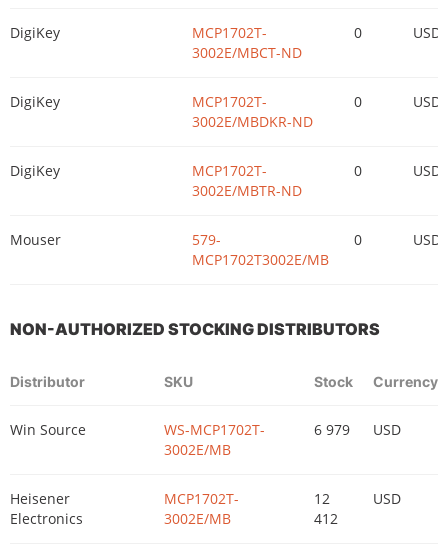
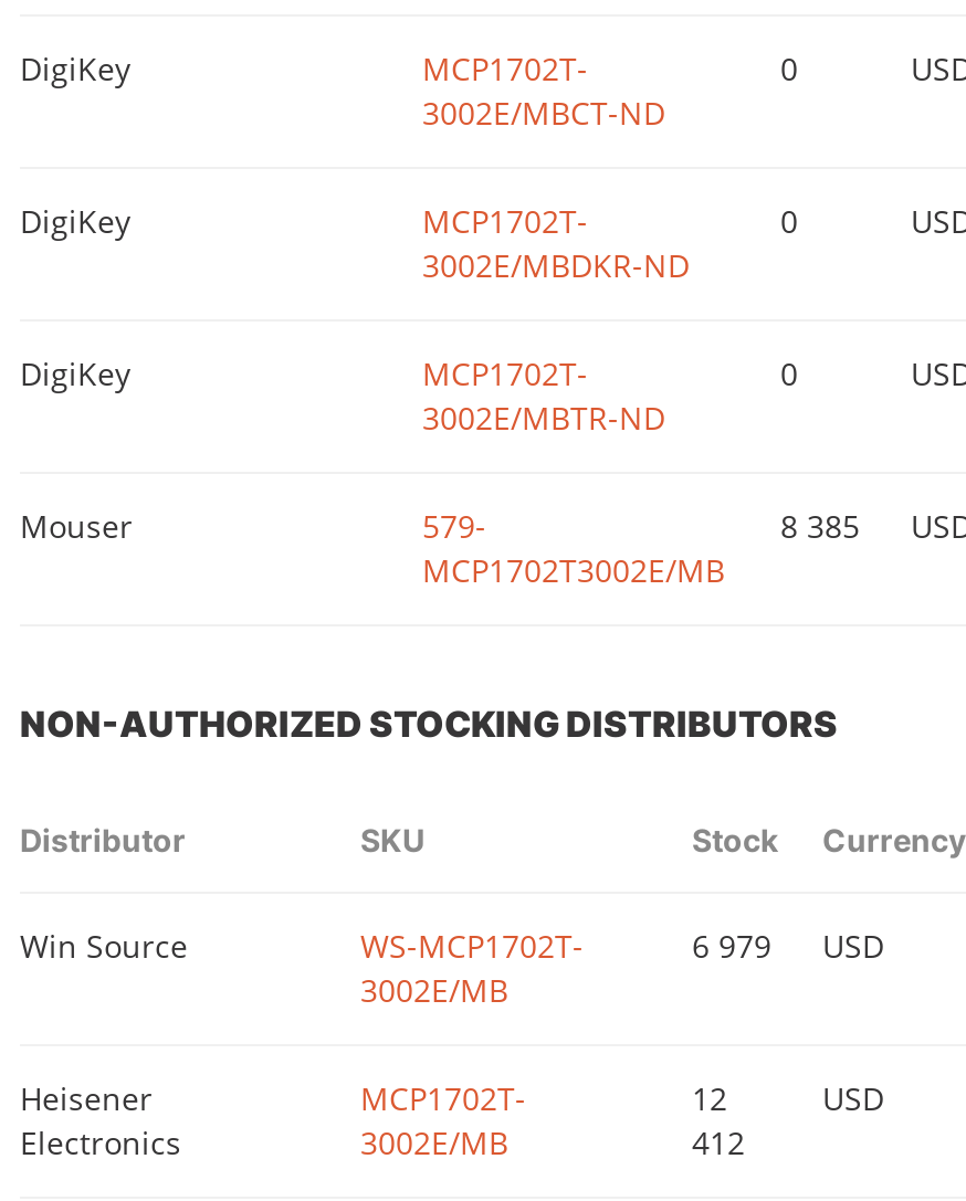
- 0
+ 8 385
